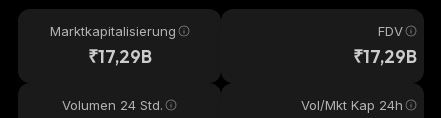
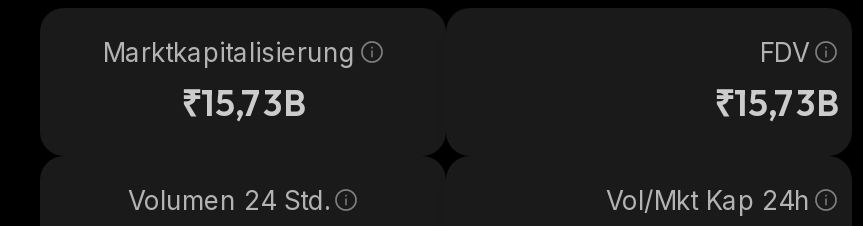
- ₹17,29B
+ ₹15,73B

- ₹17,29B
+ ₹15,73B
